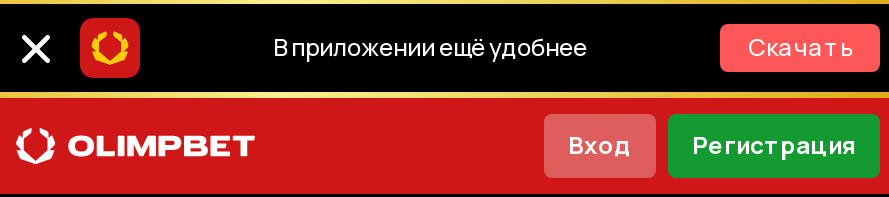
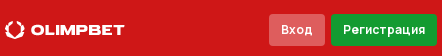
- В приложении ещё удобнее
- Скачать
